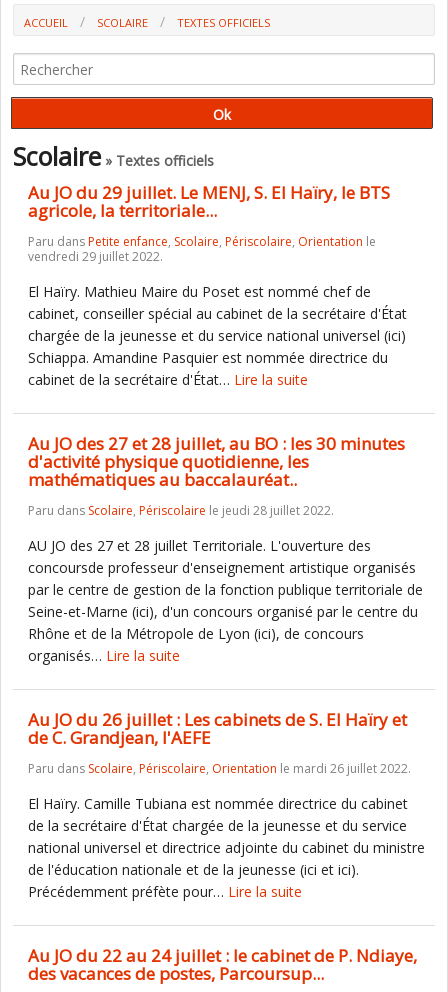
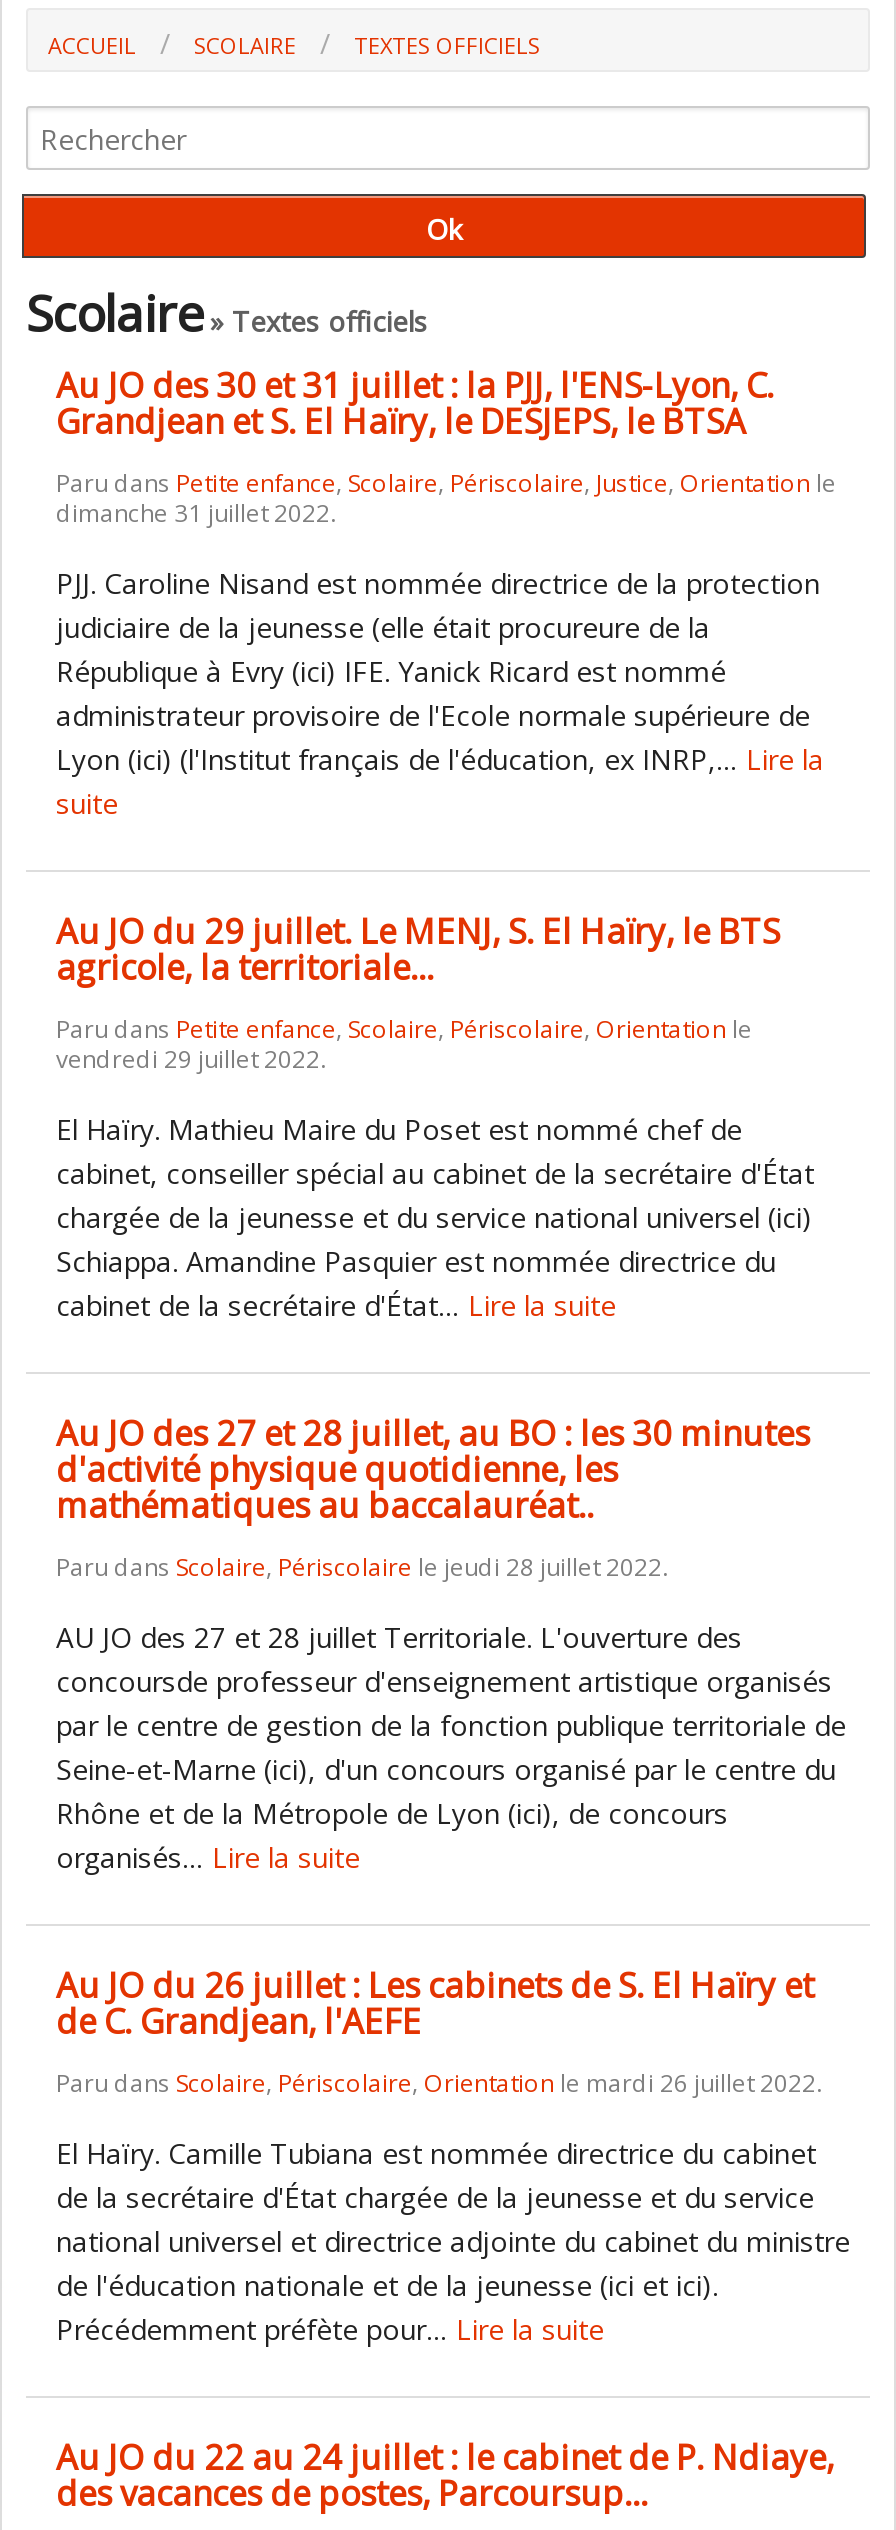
+ Au JO des 30 et 31 juillet : la PJJ, l'ENS-Lyon, C.
+ Grandjean et S. El Haïry, le DESJEPS, le BTSA
+ Paru dans Petite enfance, Scolaire, Périscolaire, Justice, Orientation le
+ dimanche 31 juillet 2022.
+ PJJ. Caroline Nisand est nommée directrice de la protection
+ judiciaire de la jeunesse (elle était procureure de la
+ République à Evry (ici) IFE. Yanick Ricard est nommé
+ administrateur provisoire de l'Ecole normale supérieure de
+ Lyon (ici) (l'Institut français de l'éducation, ex INRP,… Lire la
+ suite
